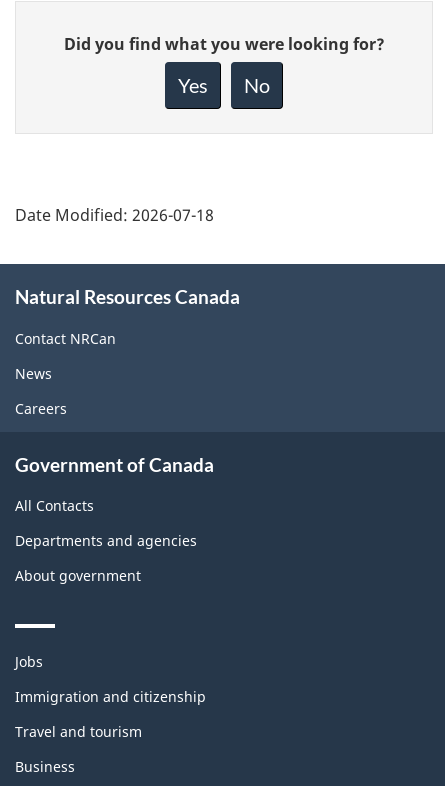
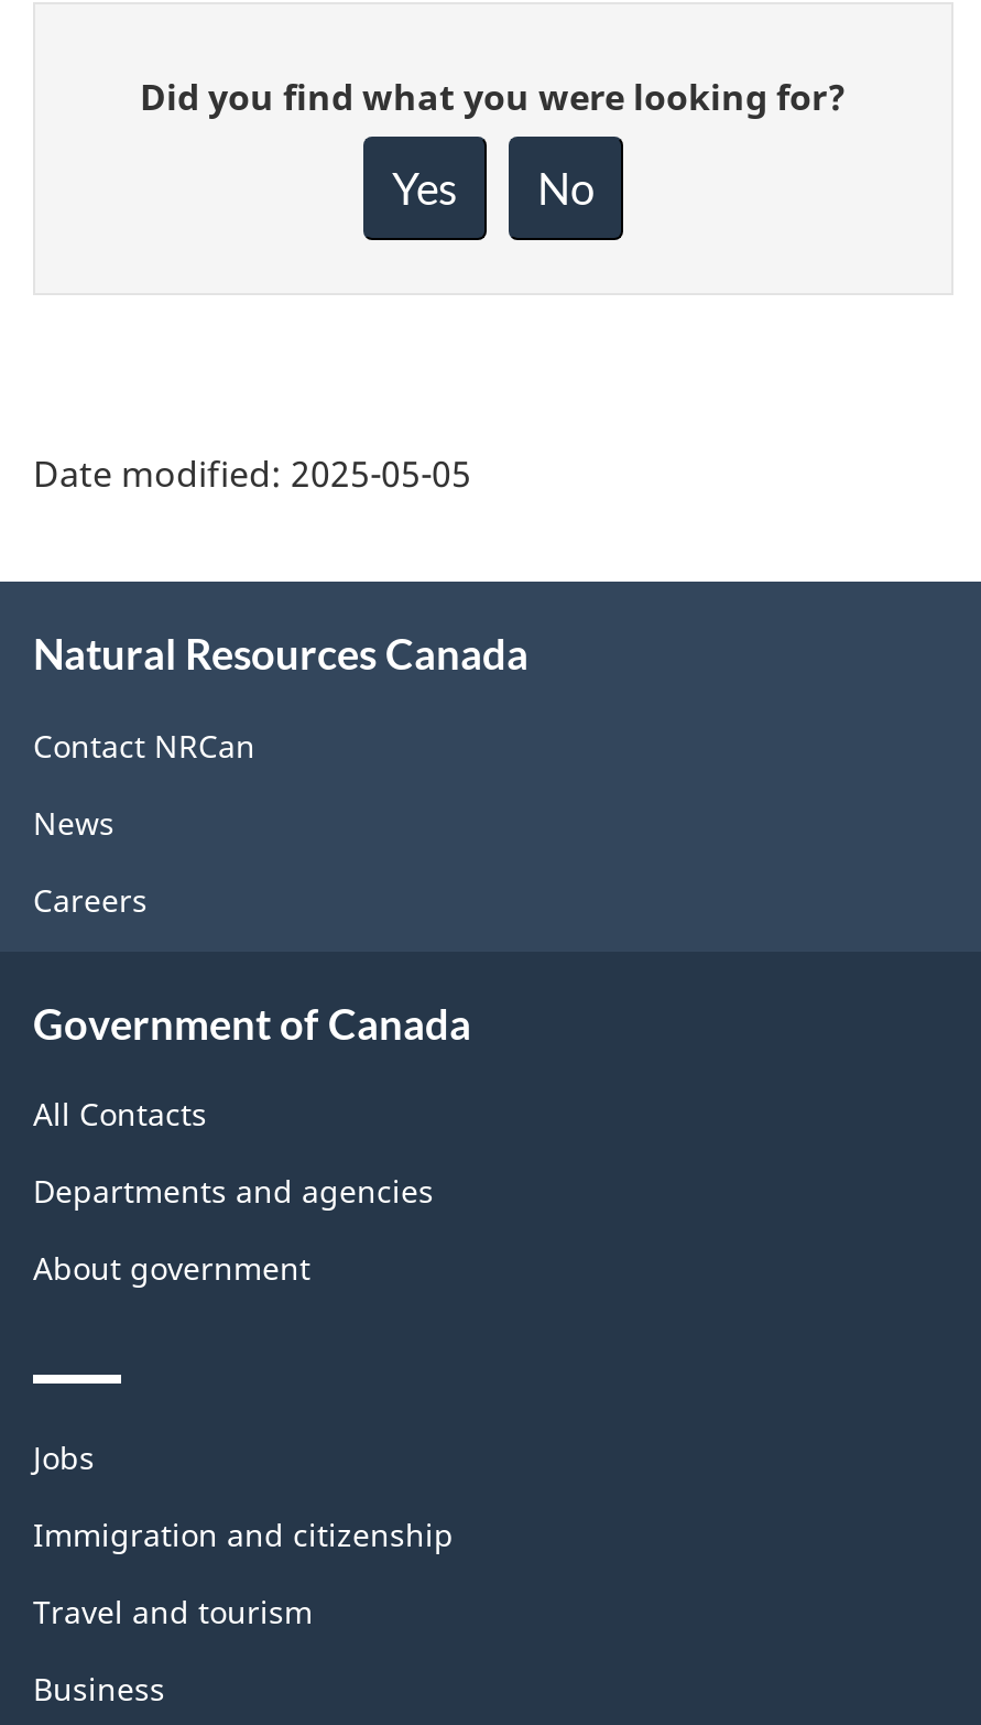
- Date Modified: 2026-07-18
+ Date modified: 2025-05-05
